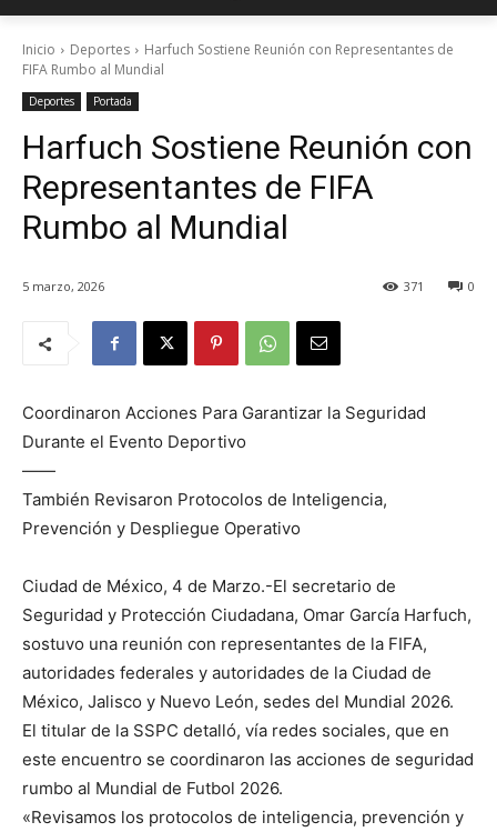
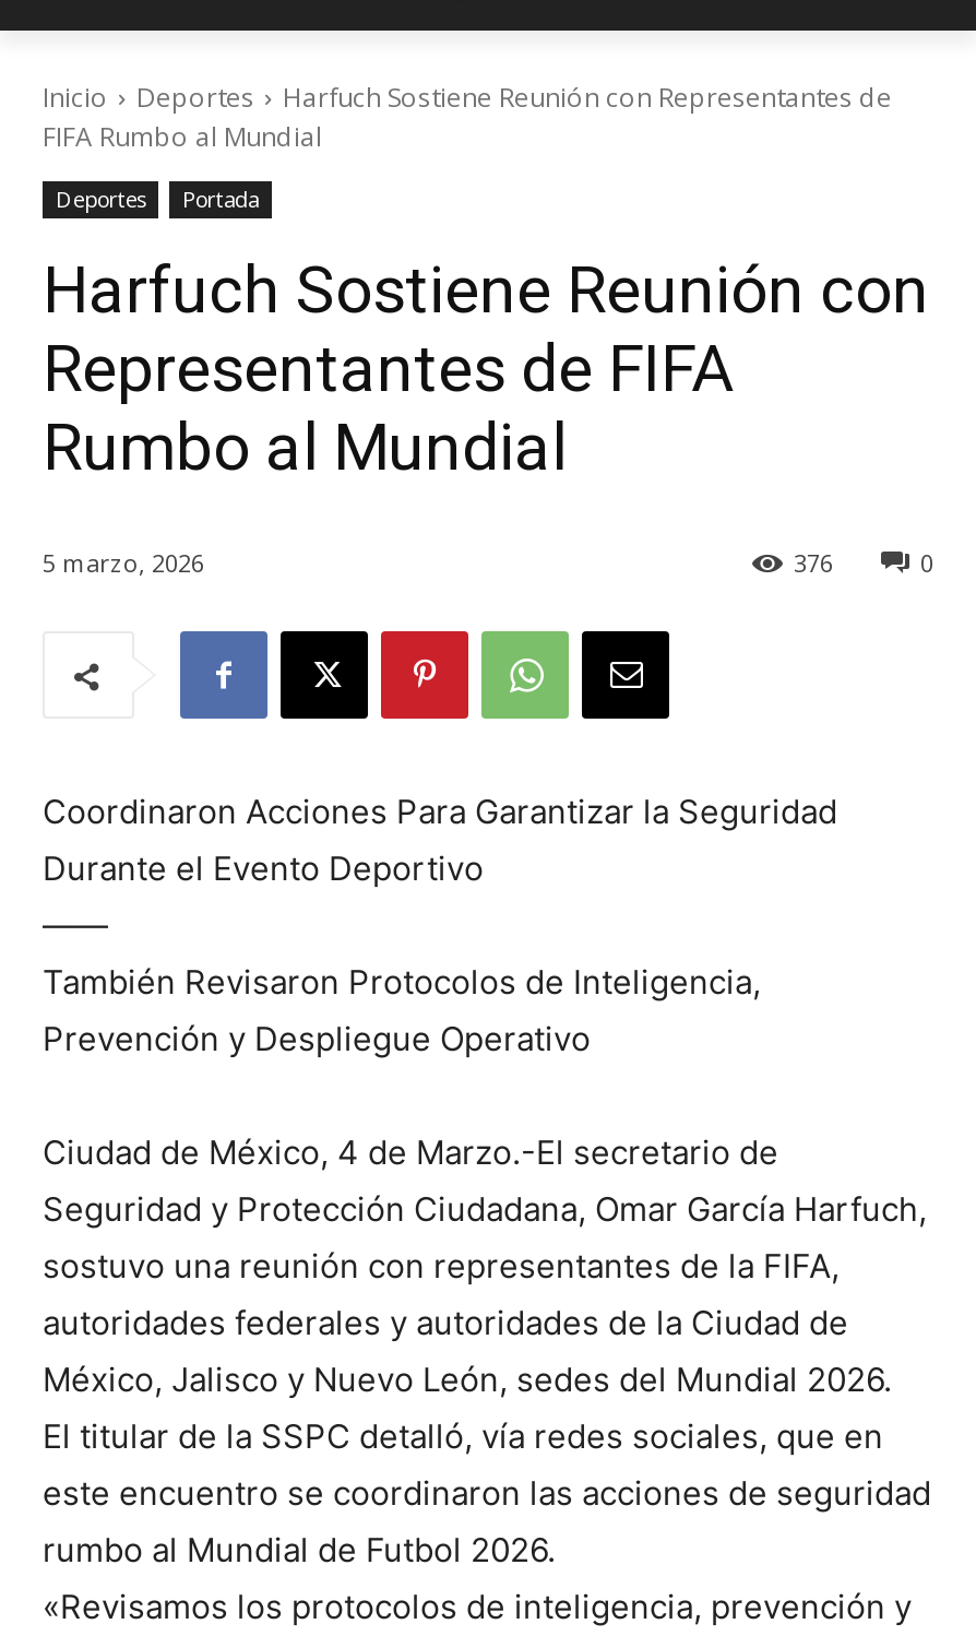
- 371
+ 376
